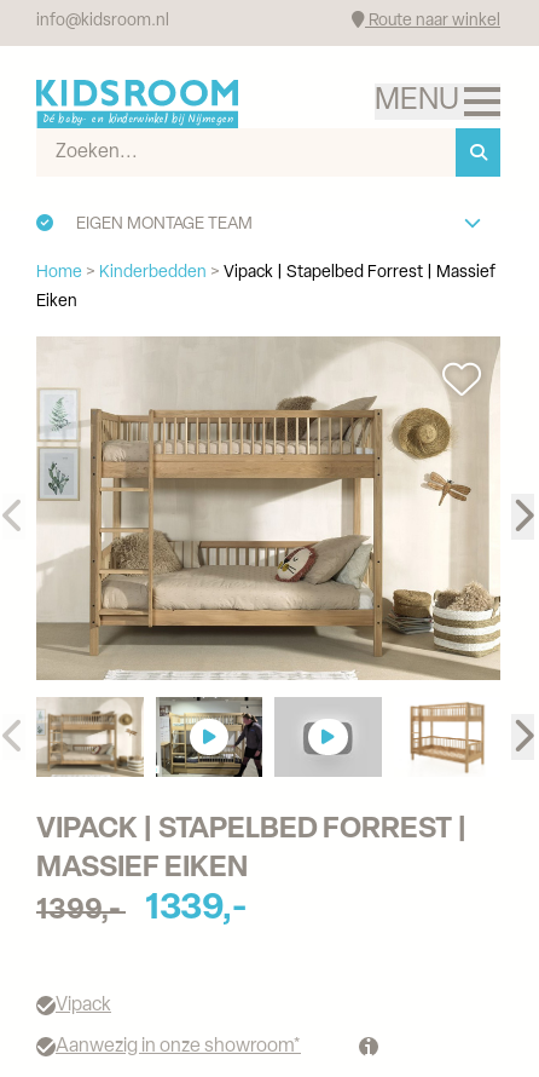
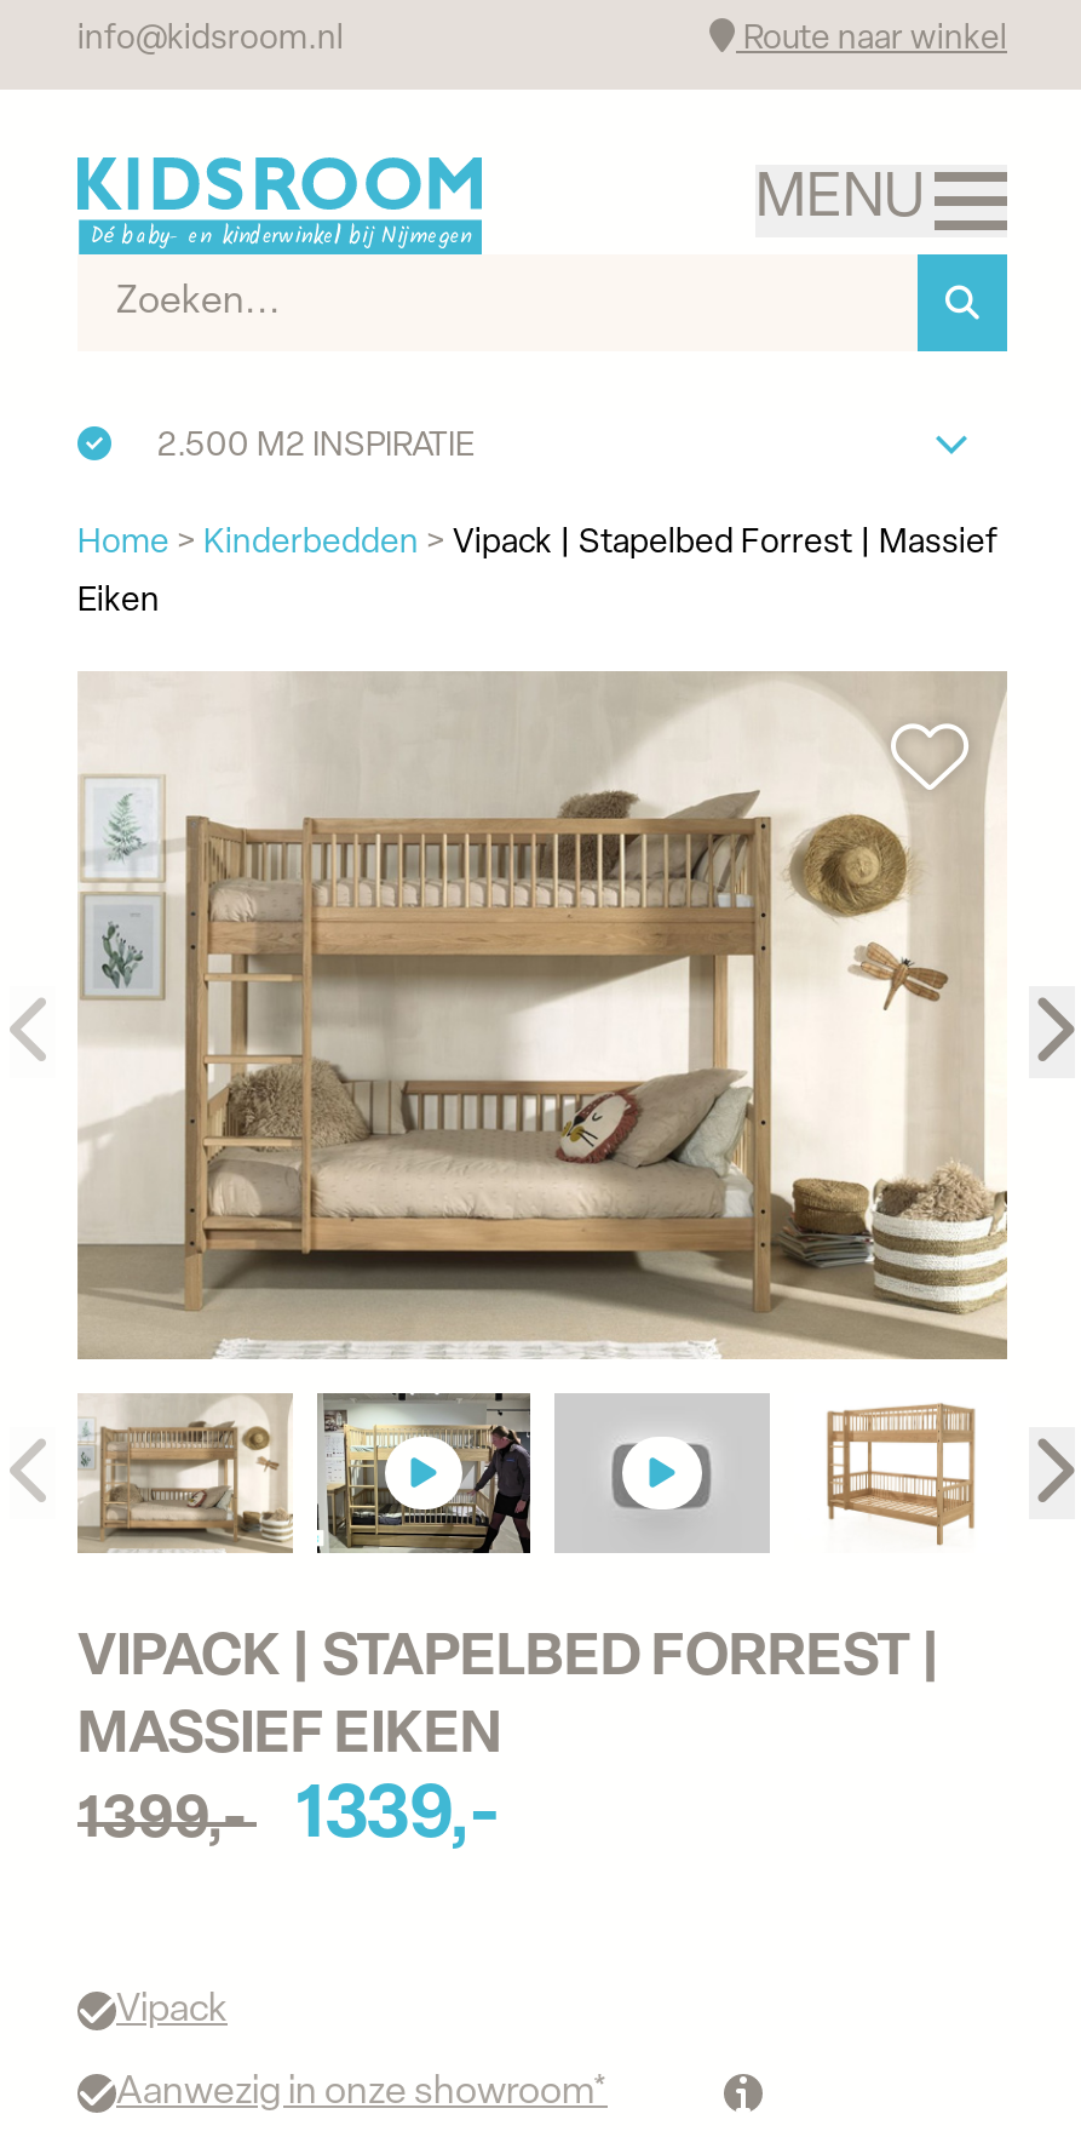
- EIGEN MONTAGE TEAM
+ 2.500 M2 INSPIRATIE
